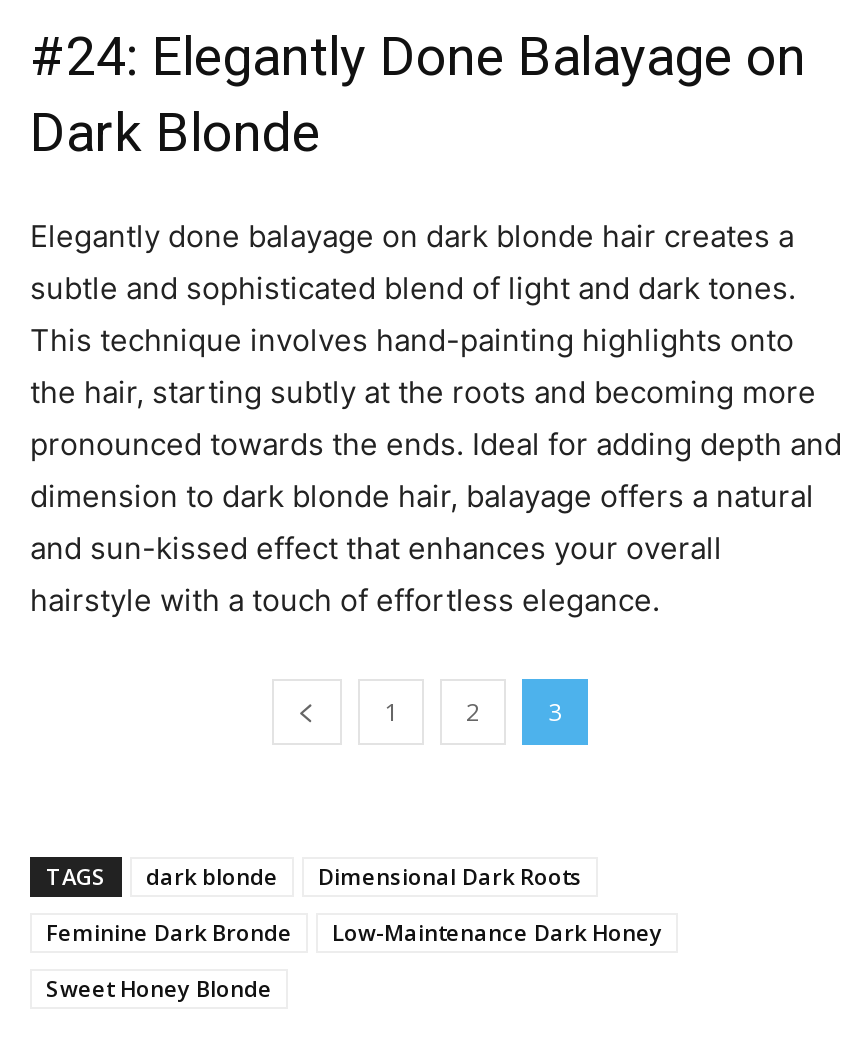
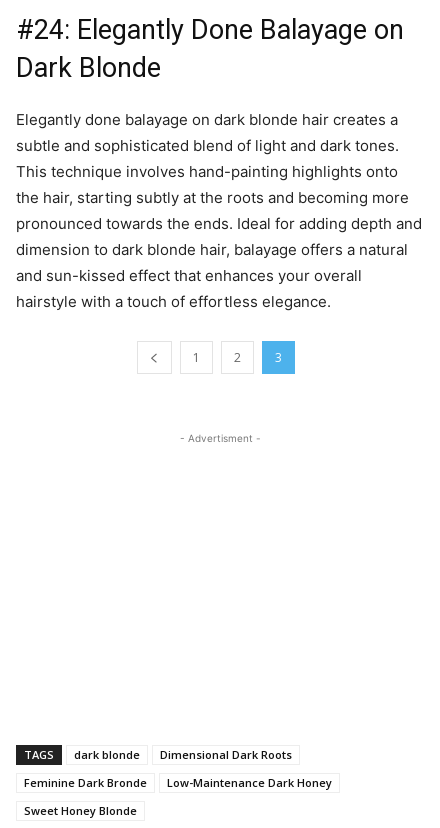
+ - Advertisment -
